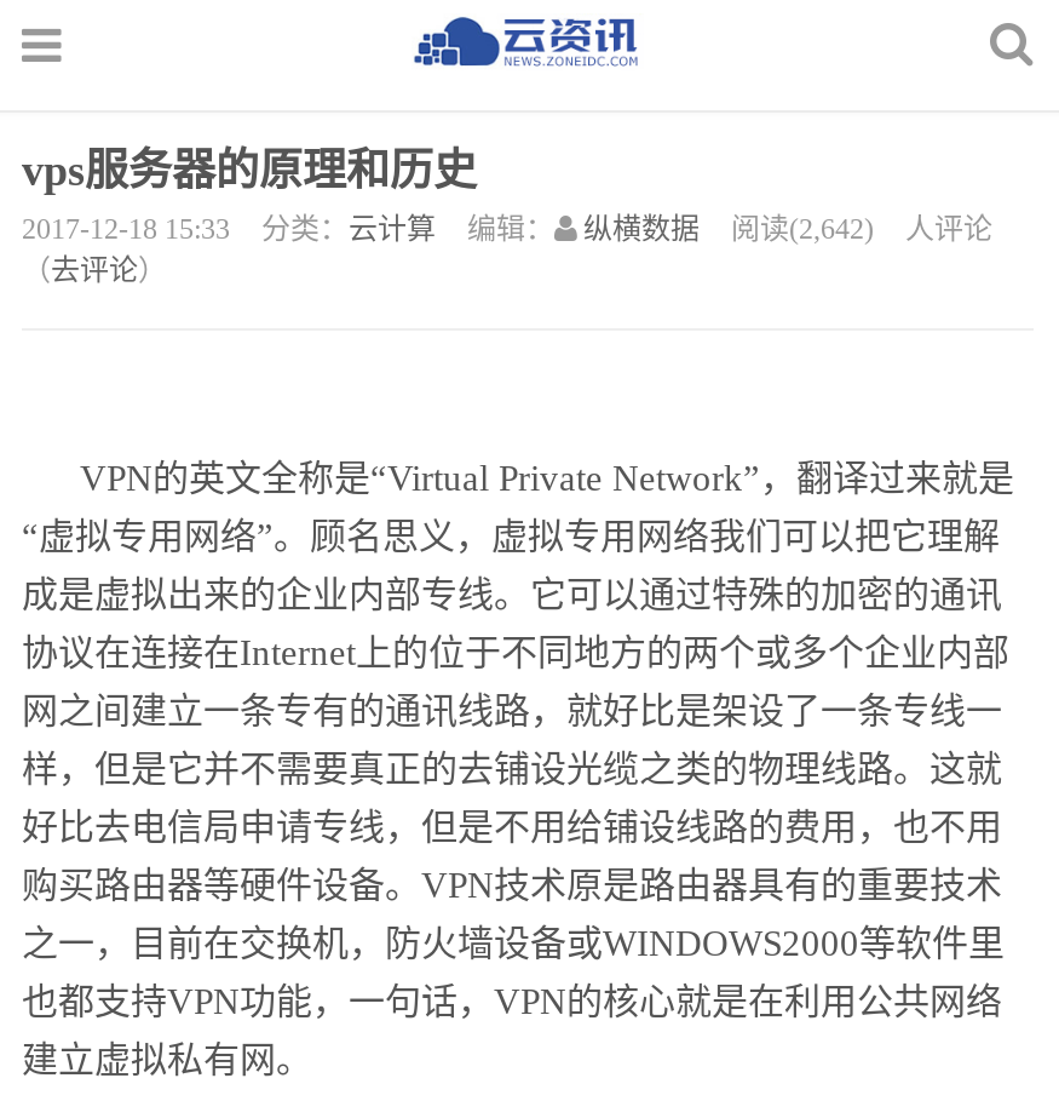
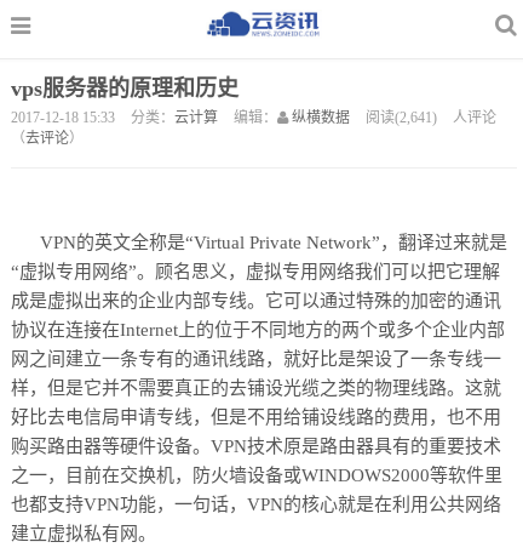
- 2017-12-18 15:33 分类：云计算 编辑： 纵横数据 阅读(2,642) 人评论
+ 2017-12-18 15:33 分类：云计算 编辑： 纵横数据 阅读(2,641) 人评论
